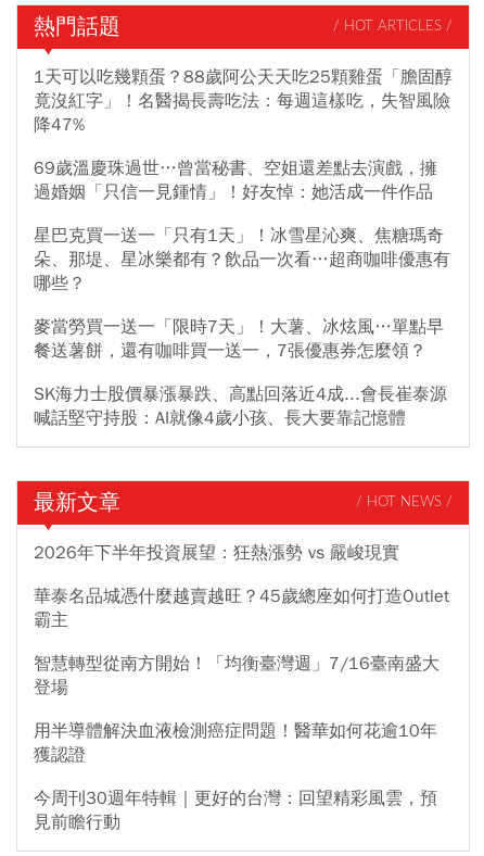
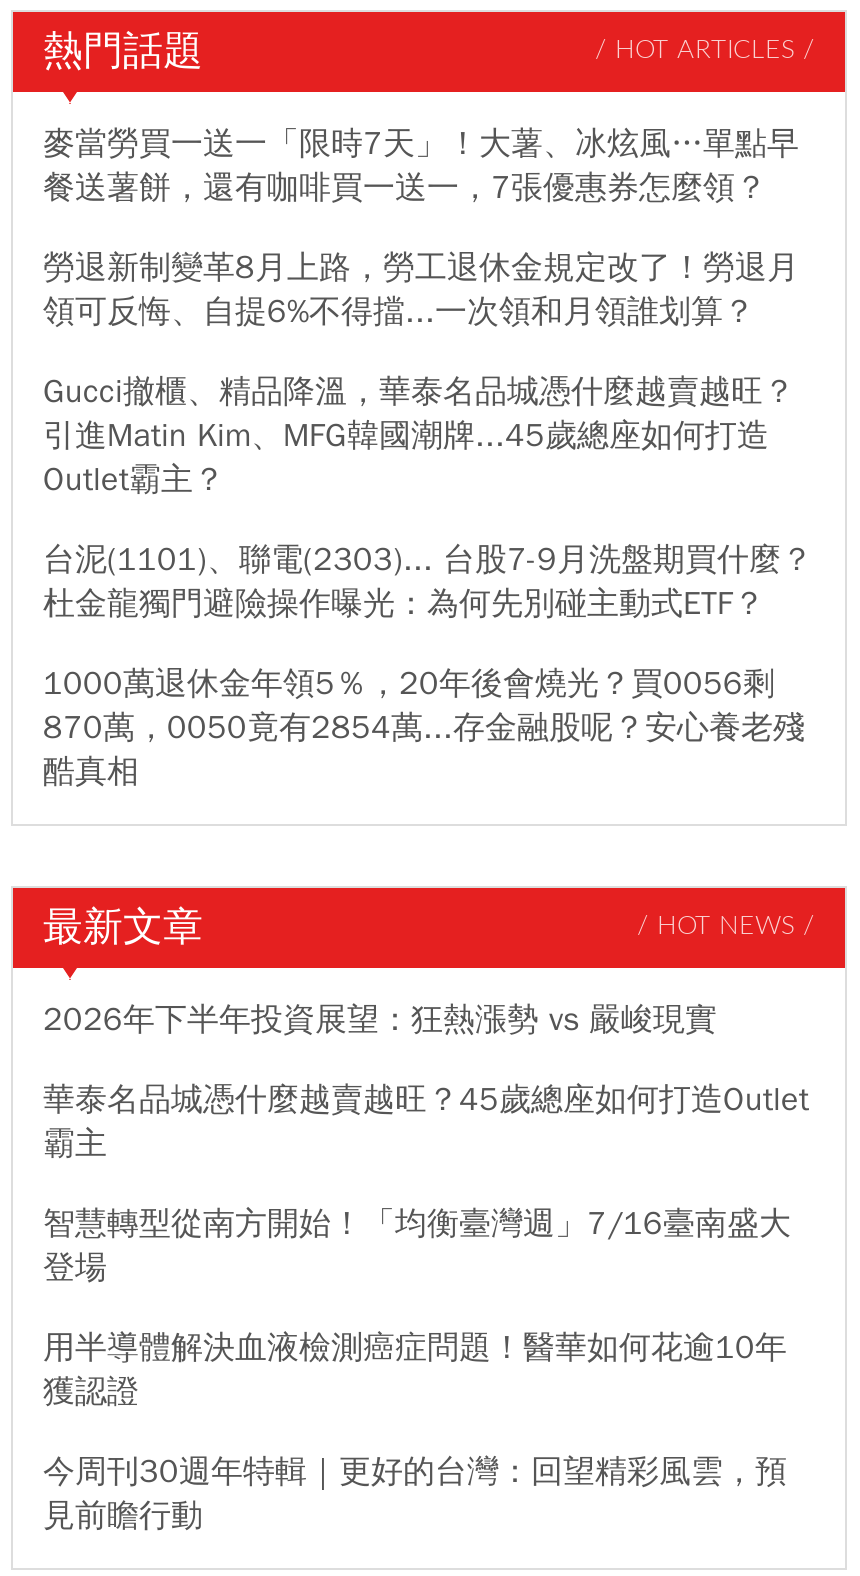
- 1天可以吃幾顆蛋？88歲阿公天天吃25顆雞蛋「膽固醇
- 竟沒紅字」！名醫揭長壽吃法：每週這樣吃，失智風險
- 降47%
- 69歲溫慶珠過世…曾當秘書、空姐還差點去演戲，擁
- 過婚姻「只信一見鍾情」！好友悼：她活成一件作品
- 星巴克買一送一「只有1天」！冰雪星沁爽、焦糖瑪奇
- 朵、那堤、星冰樂都有？飲品一次看…超商咖啡優惠有
- 哪些？

moved up: 麥當勞買一送一「限時7天」！大薯、冰炫風…單點早 | 餐送薯餅，還有咖啡買一送一，7張優惠券怎麼領？

- SK海力士股價暴漲暴跌、高點回落近4成...會長崔泰源
- 喊話堅守持股：AI就像4歲小孩、長大要靠記憶體
+ 勞退新制變革8月上路，勞工退休金規定改了！勞退月
+ 領可反悔、自提6%不得擋...一次領和月領誰划算？
+ Gucci撤櫃、精品降溫，華泰名品城憑什麼越賣越旺？
+ 引進Matin Kim、MFG韓國潮牌...45歲總座如何打造
+ Outlet霸主？
+ 台泥(1101)、聯電(2303)... 台股7-9月洗盤期買什麼？
+ 杜金龍獨門避險操作曝光：為何先別碰主動式ETF？
+ 1000萬退休金年領5％，20年後會燒光？買0056剩
+ 870萬，0050竟有2854萬...存金融股呢？安心養老殘
+ 酷真相
